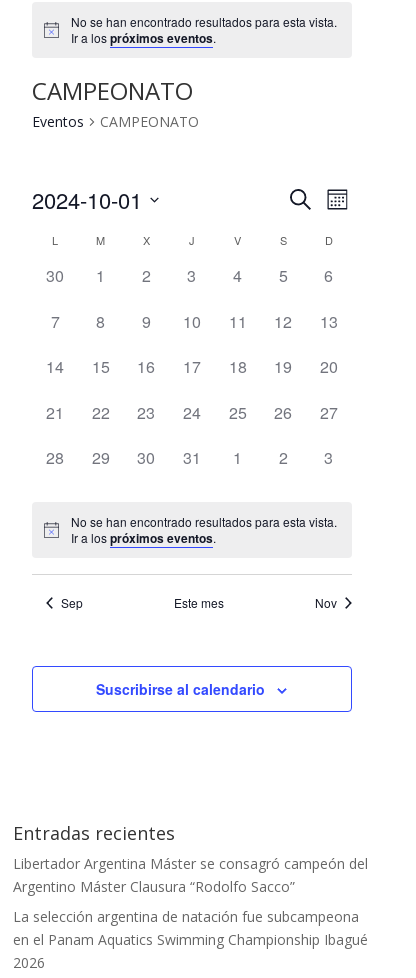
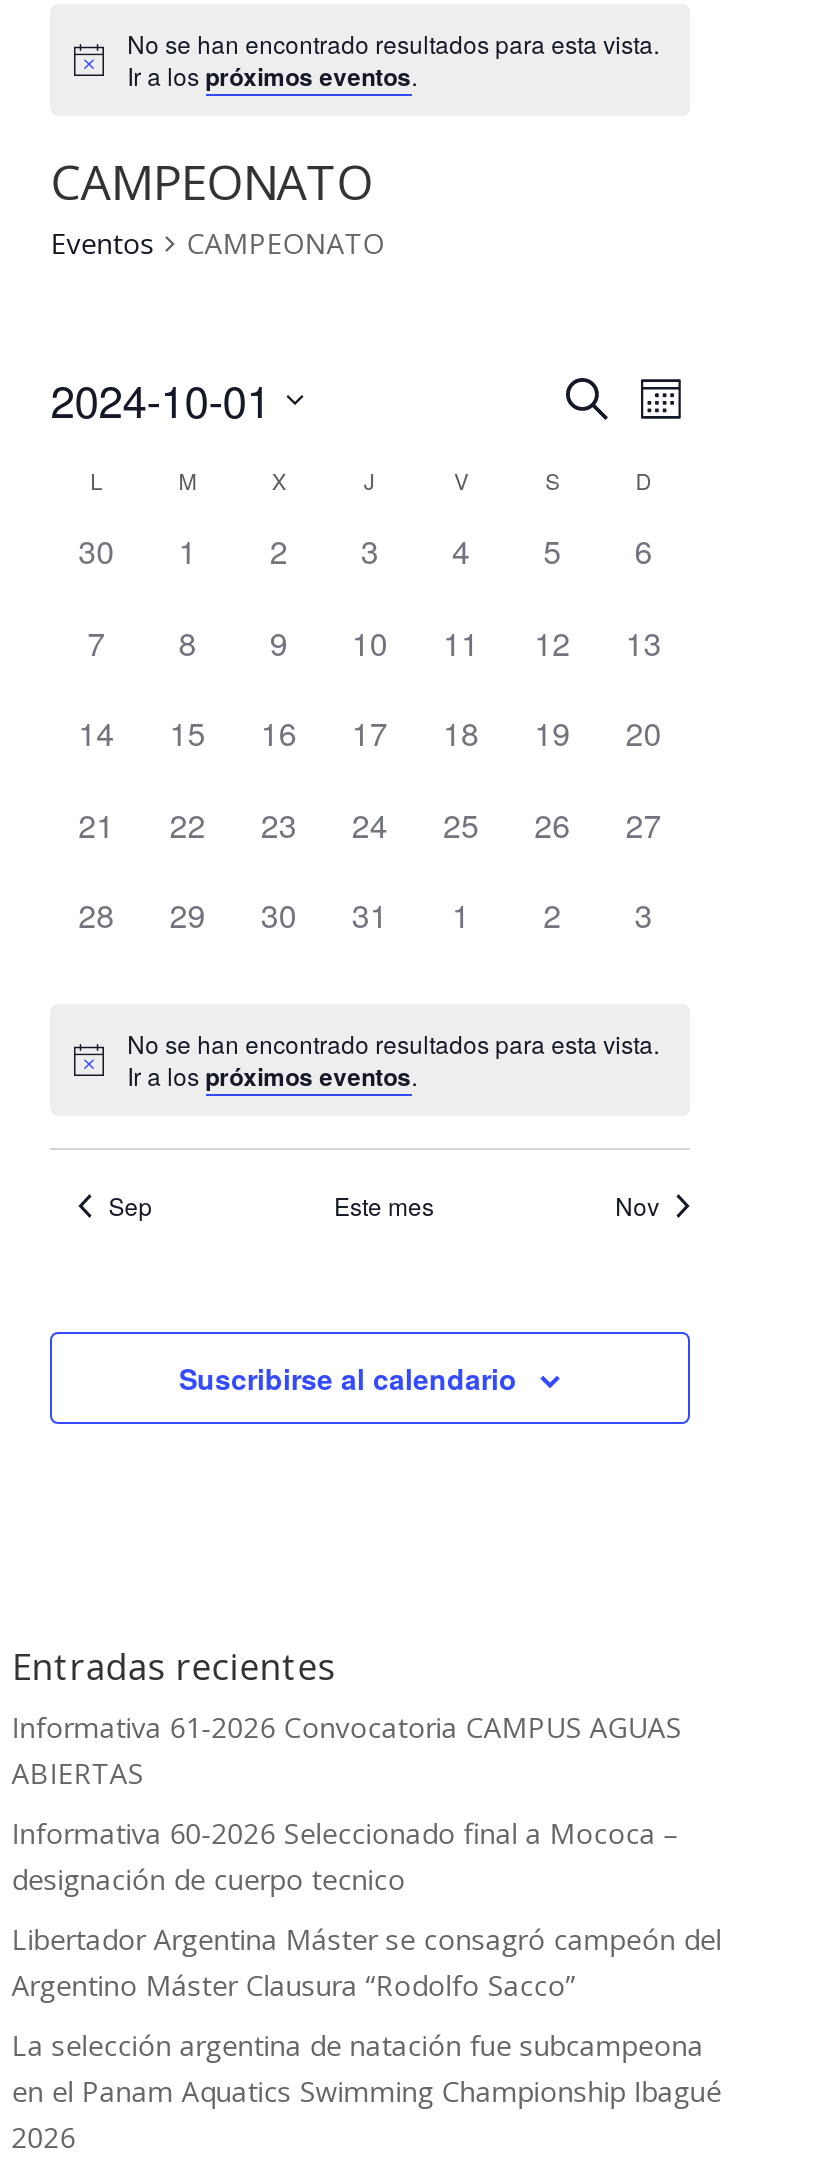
+ Informativa 61-2026 Convocatoria CAMPUS AGUAS
+ ABIERTAS
+ Informativa 60-2026 Seleccionado final a Mococa –
+ designación de cuerpo tecnico
